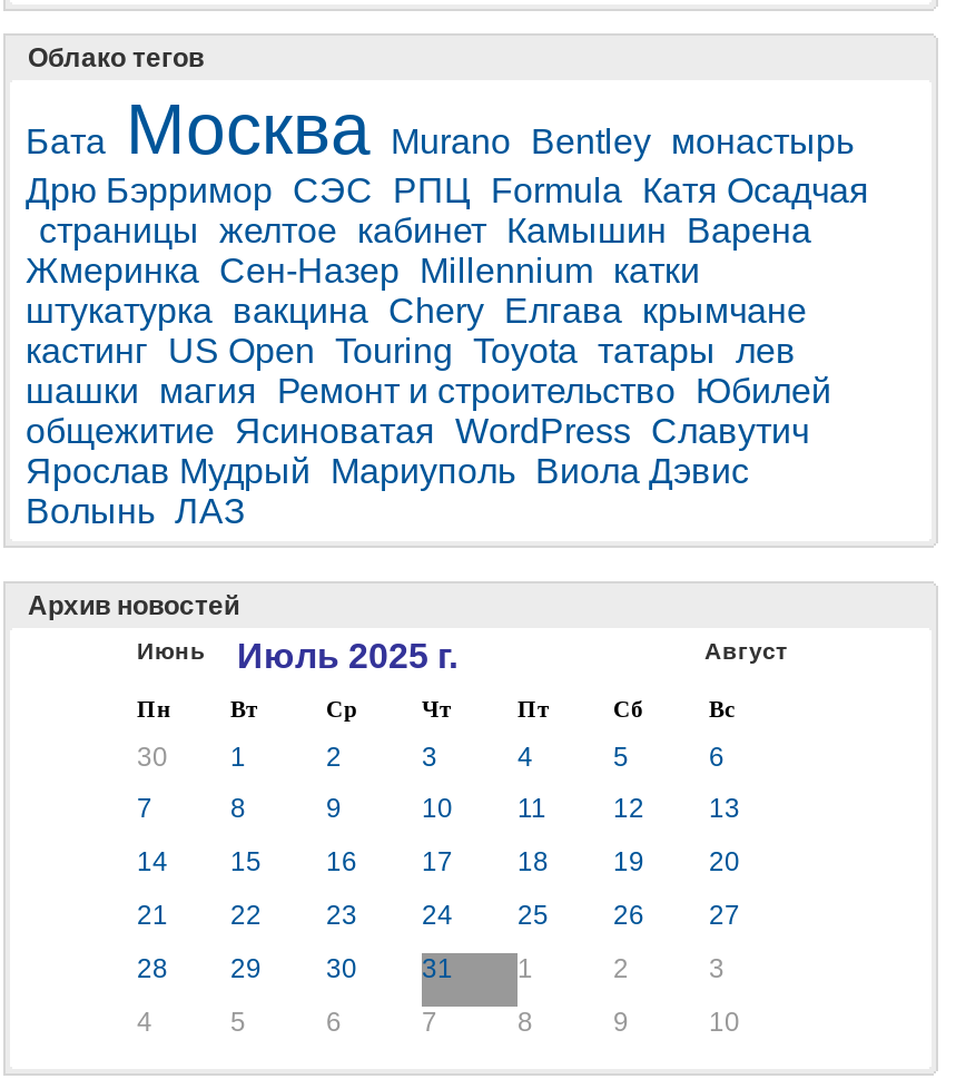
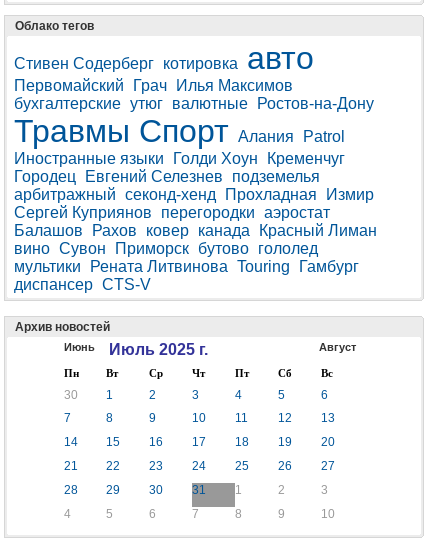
- Бата Москва Murano Bentley монастырь
- Дрю Бэрримор СЭС РПЦ Formula Катя Осадчая
- страницы желтое кабинет Камышин Варена
- Жмеринка Сен-Назер Millennium катки
- штукатурка вакцина Chery Елгава крымчане
- кастинг US Open Touring Toyota татары лев
- шашки магия Ремонт и строительство Юбилей
- общежитие Ясиноватая WordPress Славутич
- Ярослав Мудрый Мариуполь Виола Дэвис
- Волынь ЛАЗ
+ Стивен Содерберг котировка авто
+ Первомайский Грач Илья Максимов
+ бухгалтерские утюг валютные Ростов-на-Дону
+ Травмы Спорт Алания Patrol
+ Иностранные языки Голди Хоун Кременчуг
+ Городец Евгений Селезнев подземелья
+ арбитражный секонд-хенд Прохладная Измир
+ Сергей Куприянов перегородки аэростат
+ Балашов Рахов ковер канада Красный Лиман
+ вино Сувон Приморск бутово гололед
+ мультики Рената Литвинова Touring Гамбург
+ диспансер CTS-V
